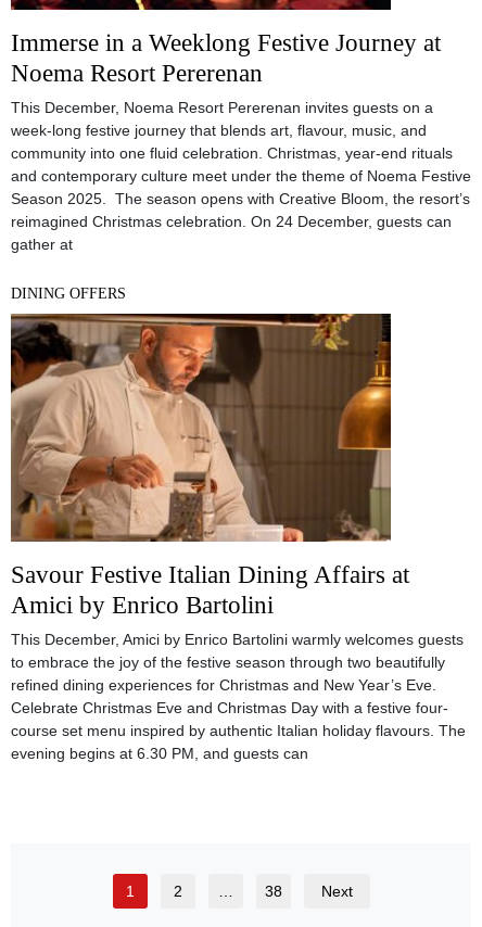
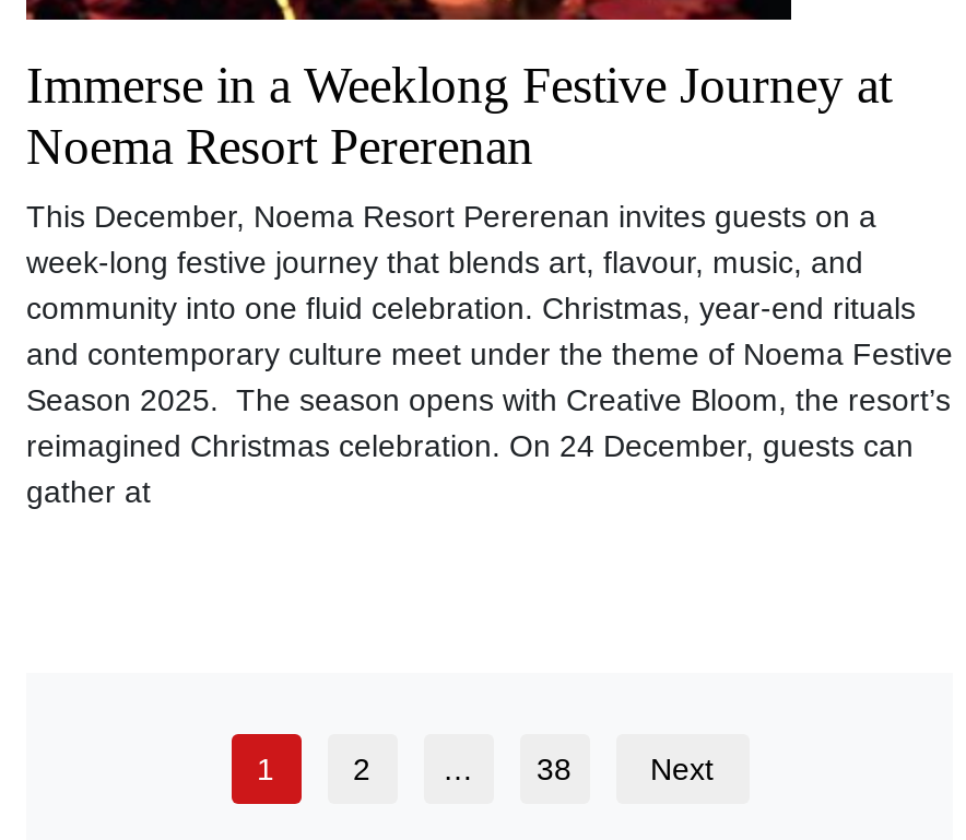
- DINING OFFERS

- [image]
- Savour Festive Italian Dining Affairs at
- Amici by Enrico Bartolini
- This December, Amici by Enrico Bartolini warmly welcomes guests
- to embrace the joy of the festive season through two beautifully
- refined dining experiences for Christmas and New Year’s Eve.
- Celebrate Christmas Eve and Christmas Day with a festive four-
- course set menu inspired by authentic Italian holiday flavours. The
- evening begins at 6.30 PM, and guests can
